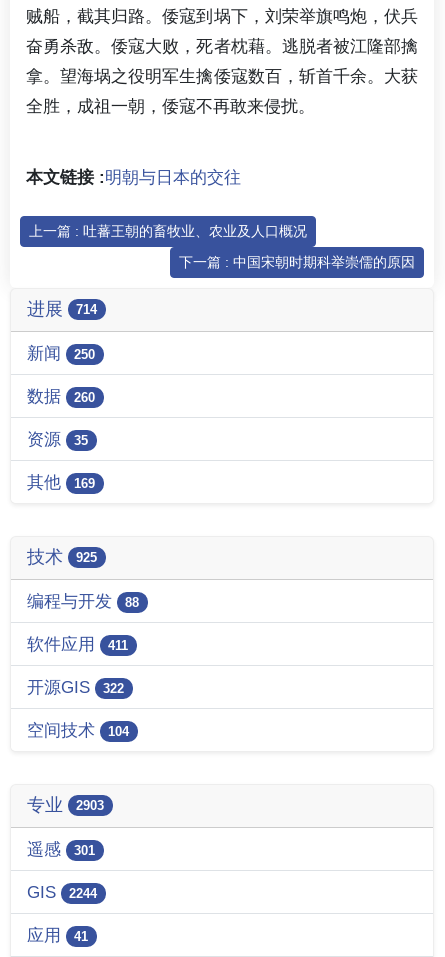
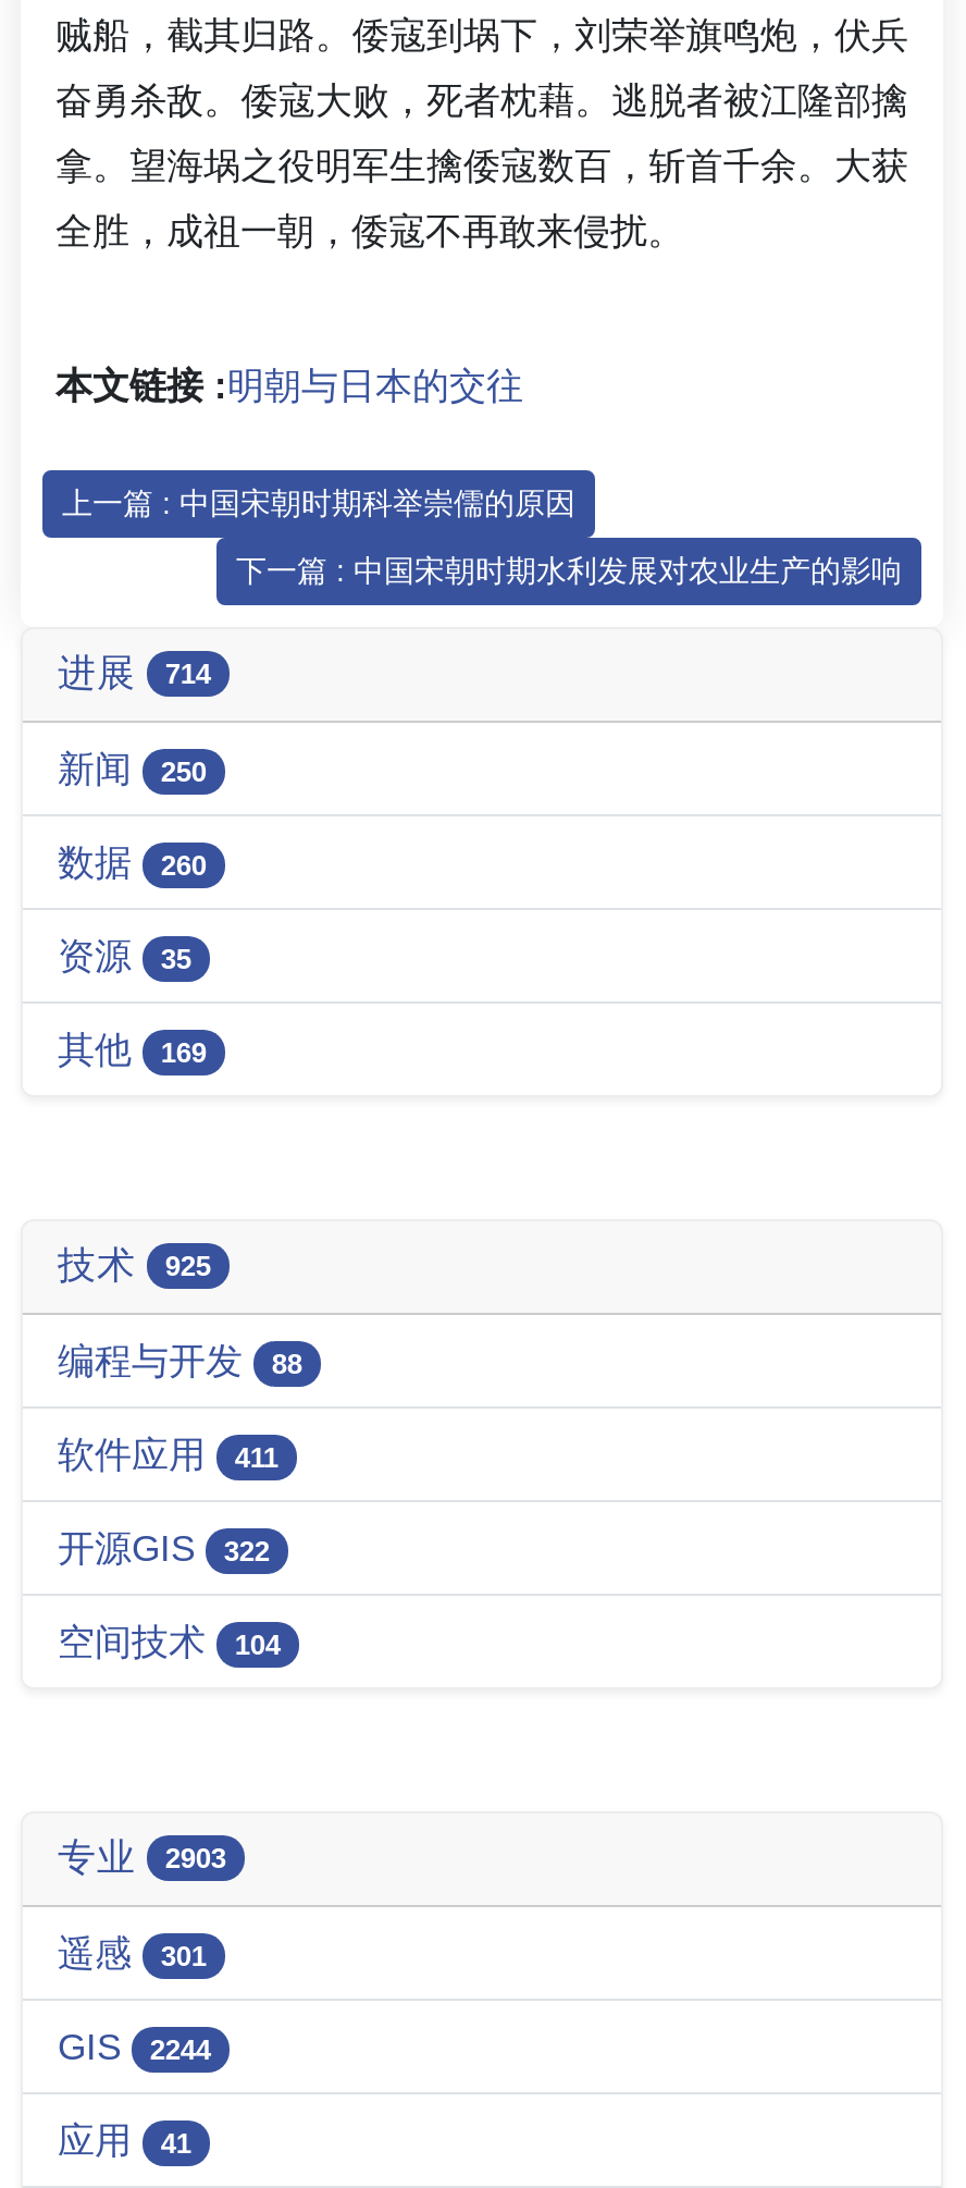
- 上一篇 : 吐蕃王朝的畜牧业、农业及人口概况
+ 上一篇 : 中国宋朝时期科举崇儒的原因

- 下一篇 : 中国宋朝时期科举崇儒的原因
+ 下一篇 : 中国宋朝时期水利发展对农业生产的影响
